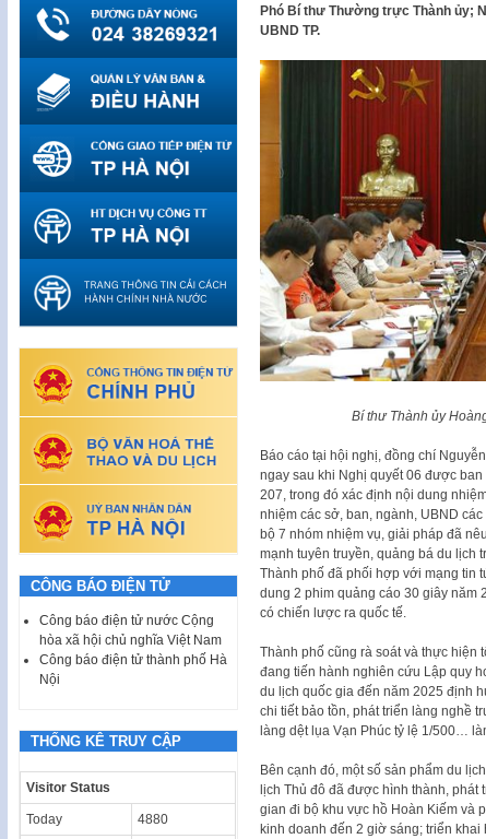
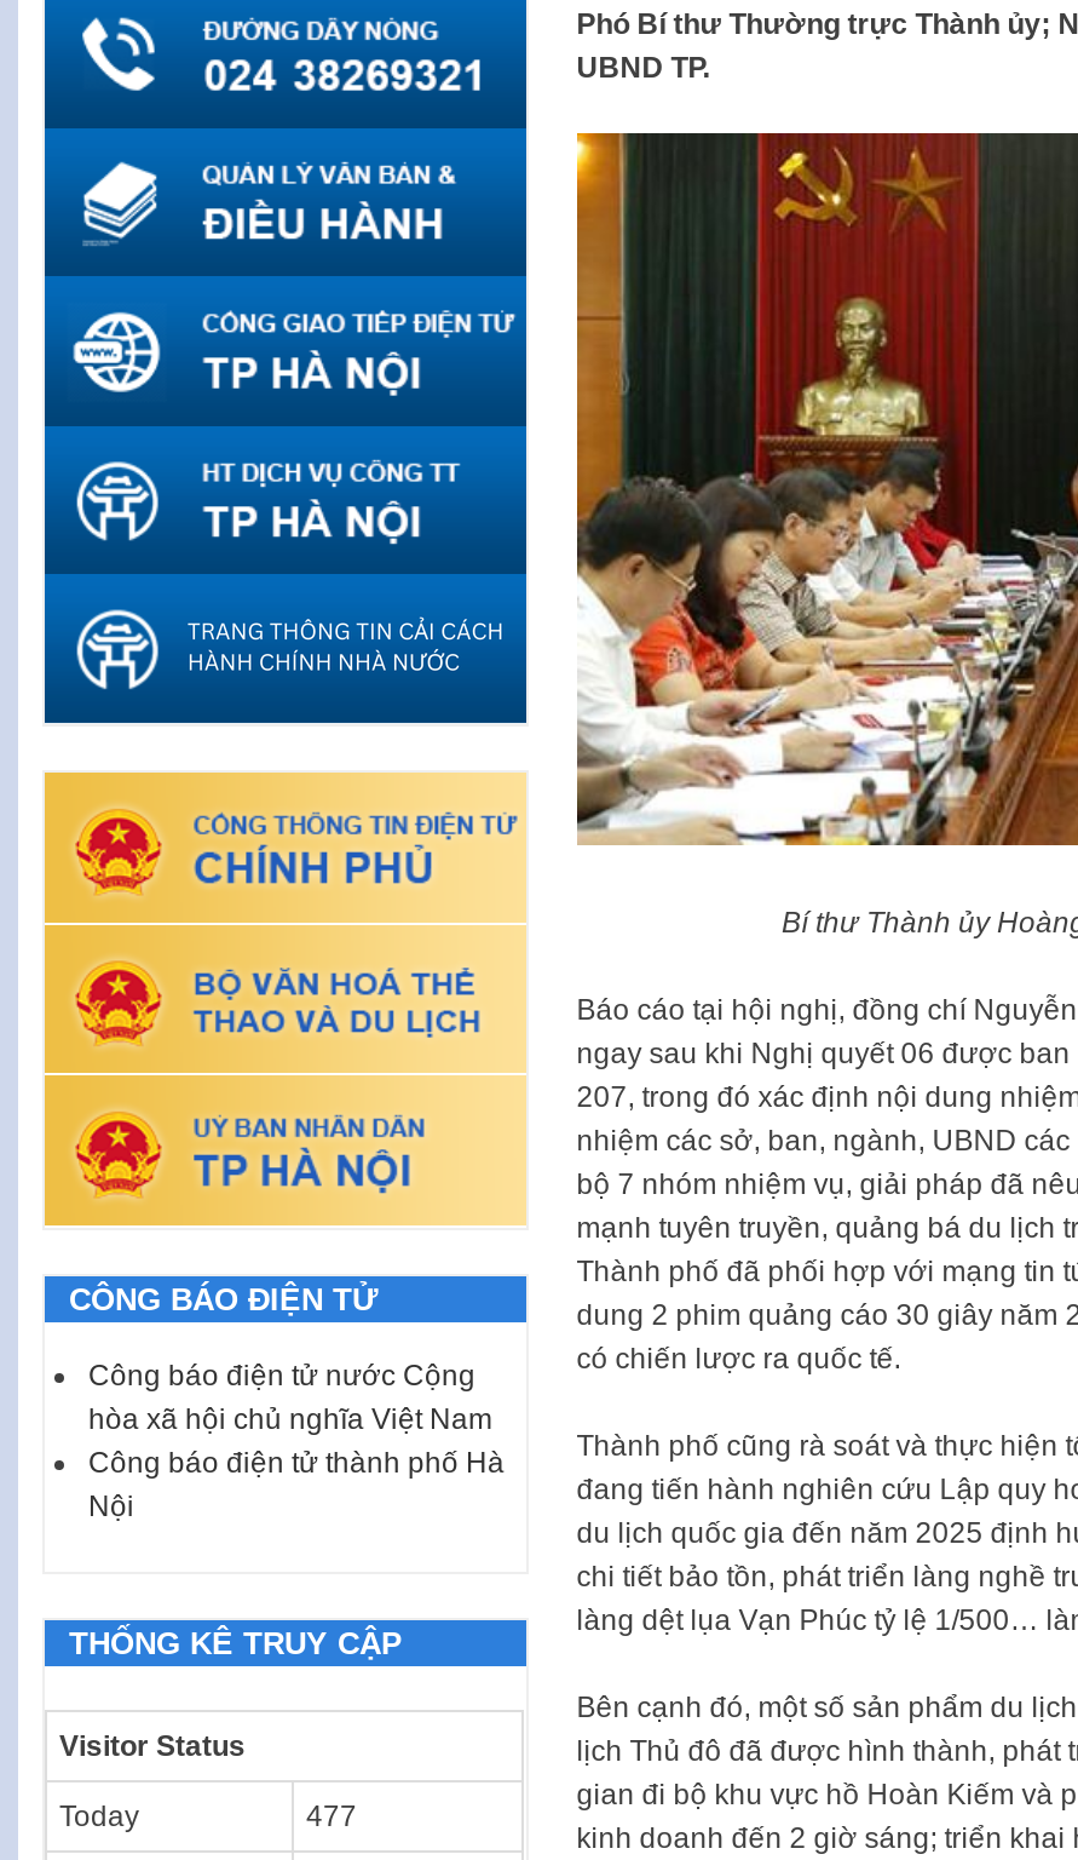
- 4880
+ 477
